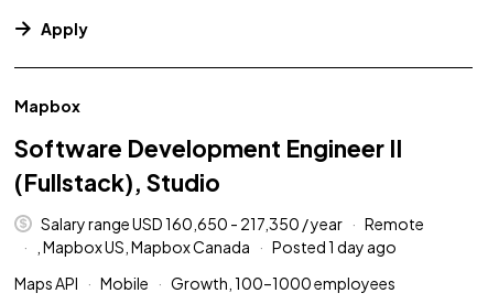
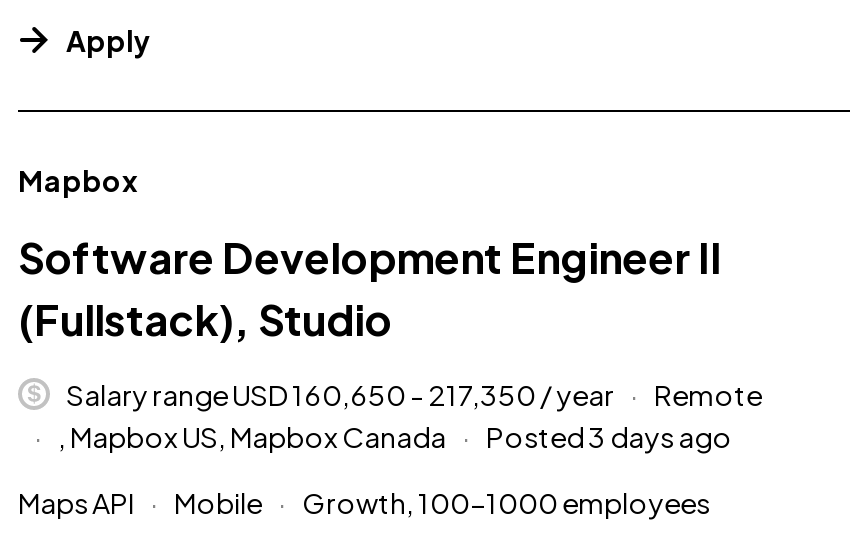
- Posted 1 day ago
+ Posted 3 days ago
